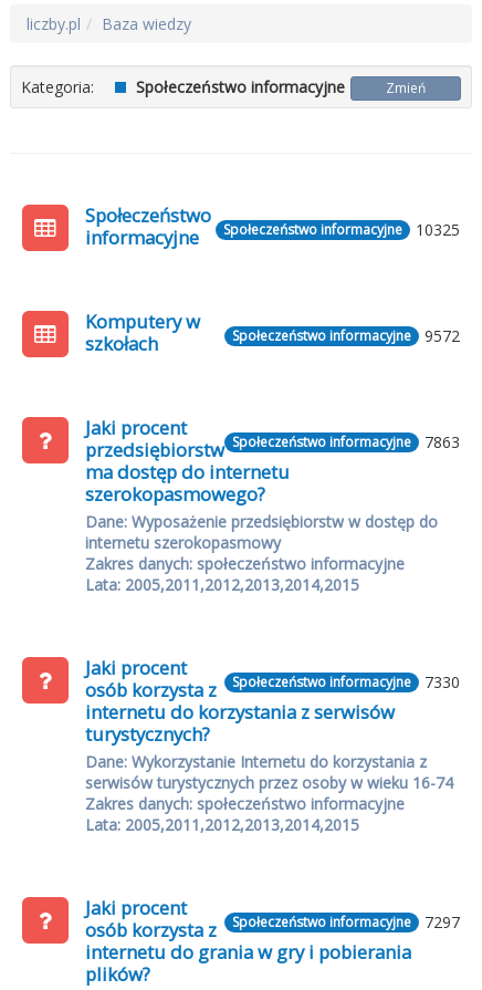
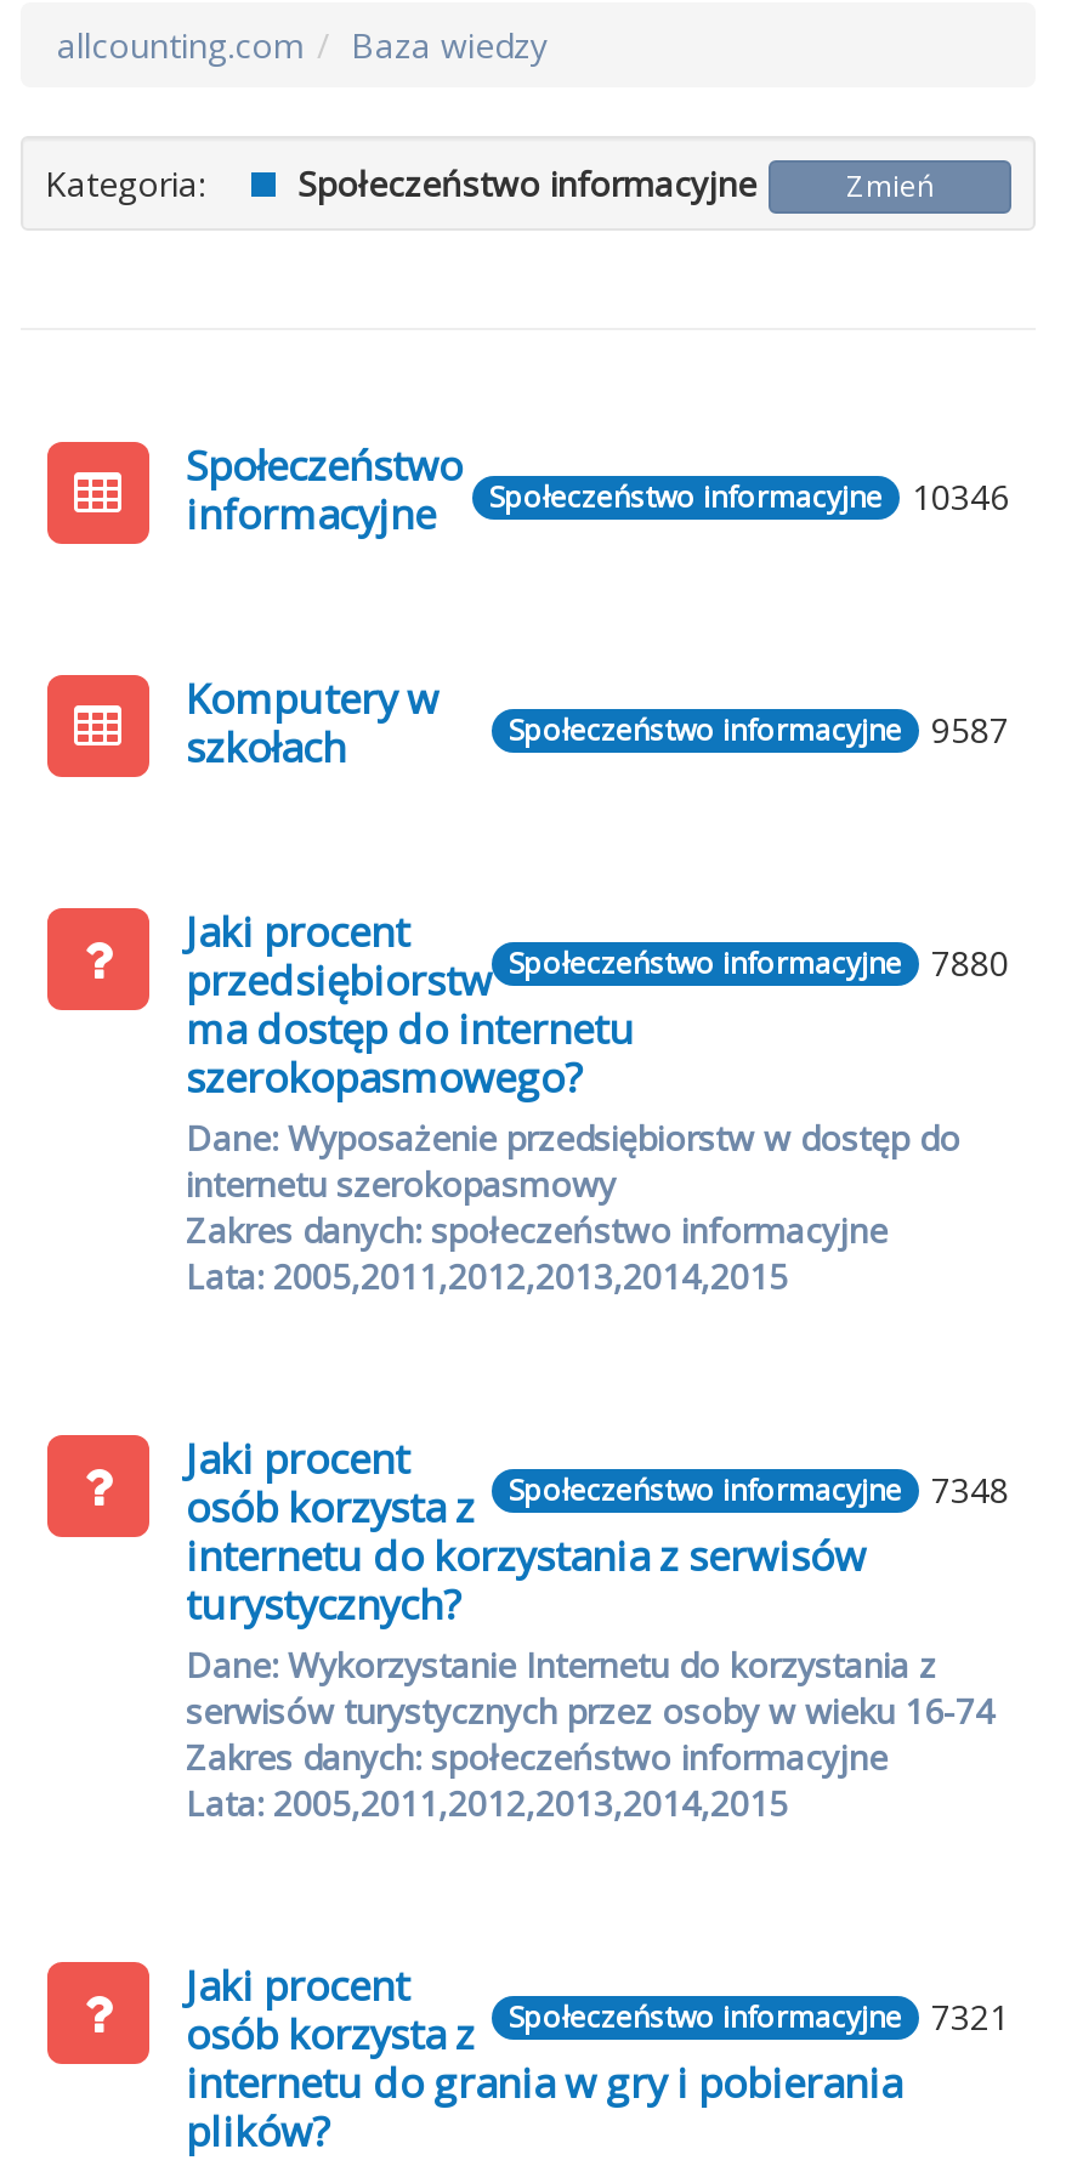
- liczby.pl
+ allcounting.com

- informacyjne Społeczeństwo informacyjne 10325
+ informacyjne Społeczeństwo informacyjne 10346

- Społeczeństwo informacyjne 9572
+ Społeczeństwo informacyjne 9587

- przedsiębiorstw Społeczeństwo informacyjne 7863
+ przedsiębiorstw Społeczeństwo informacyjne 7880

- osób korzysta z Społeczeństwo informacyjne 7330
+ osób korzysta z Społeczeństwo informacyjne 7348

- osób korzysta z Społeczeństwo informacyjne 7297
+ osób korzysta z Społeczeństwo informacyjne 7321
